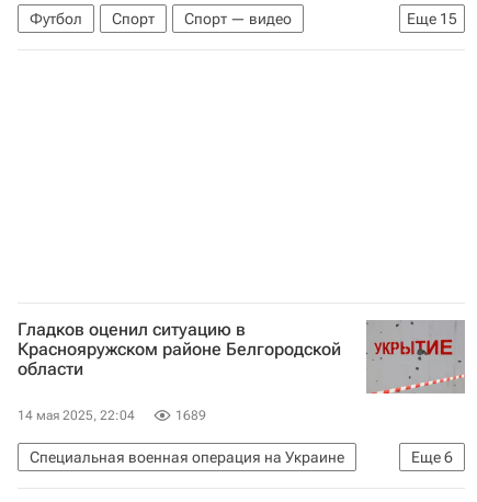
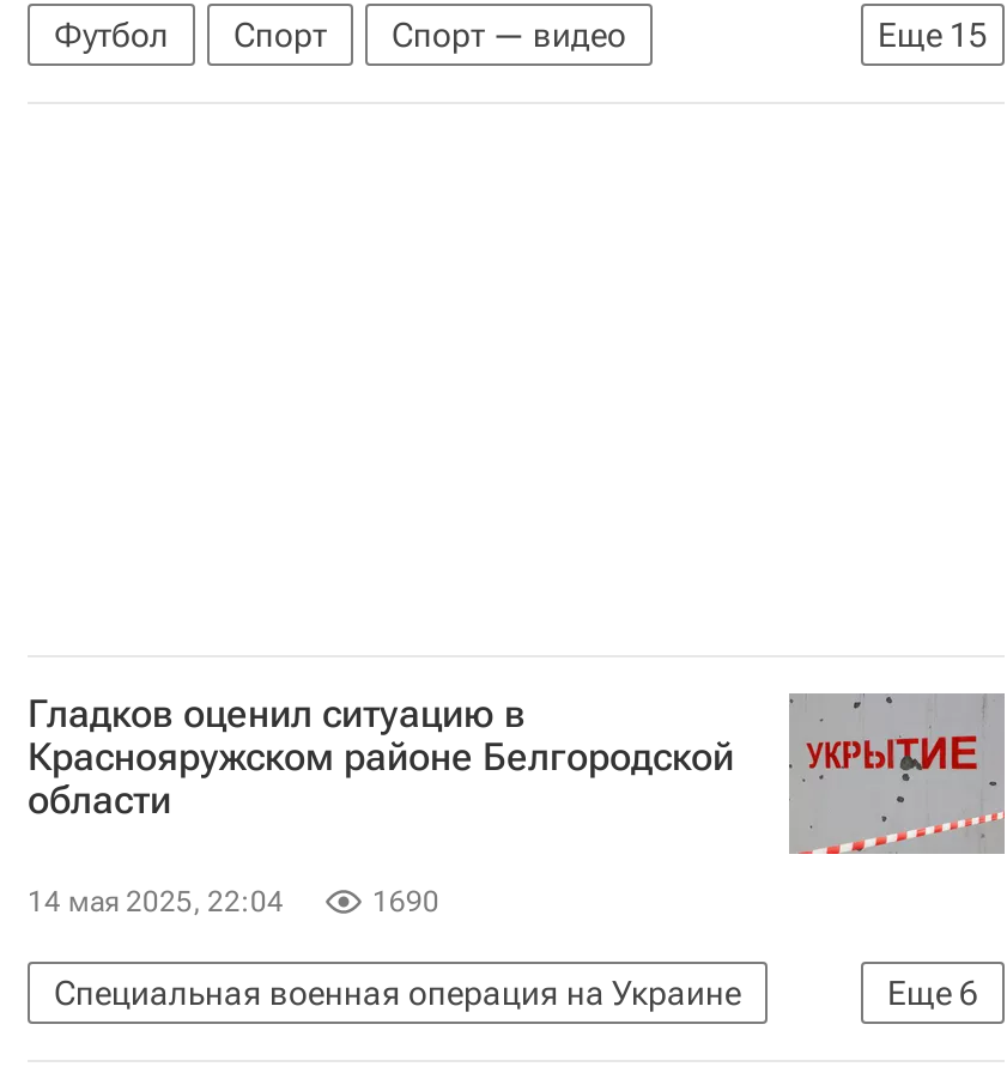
- 1689
+ 1690
